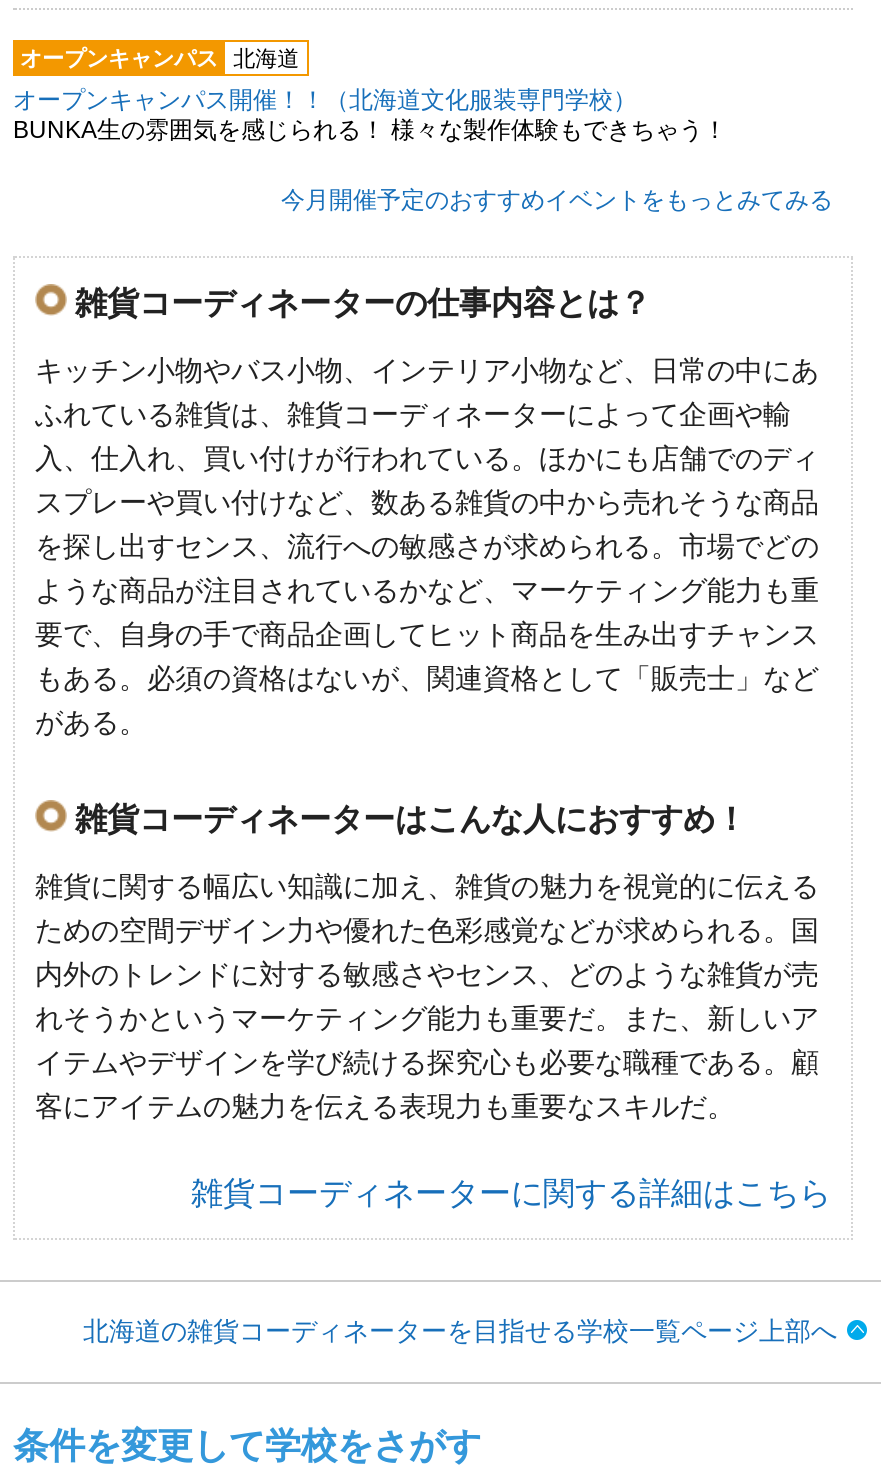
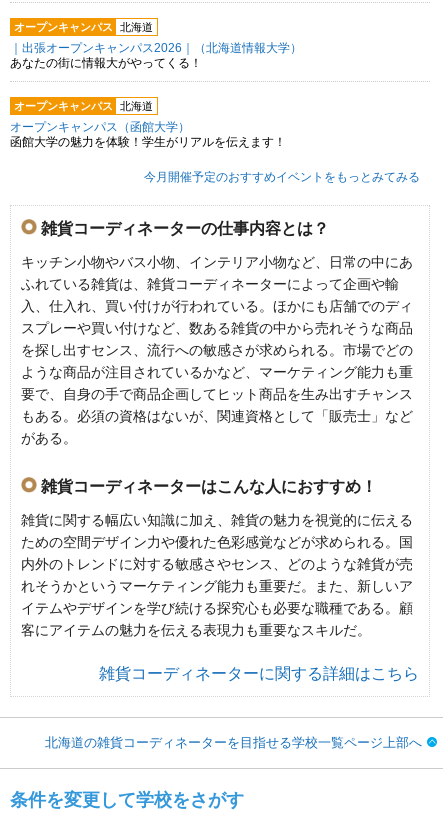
- オープンキャンパス開催！！（北海道文化服装専門学校）
- BUNKA生の雰囲気を感じられる！ 様々な製作体験もできちゃう！
+ ｜出張オープンキャンパス2026｜（北海道情報大学）
+ あなたの街に情報大がやってくる！
+ オープンキャンパス
+ 北海道
+ オープンキャンパス（函館大学）
+ 函館大学の魅力を体験！学生がリアルを伝えます！
